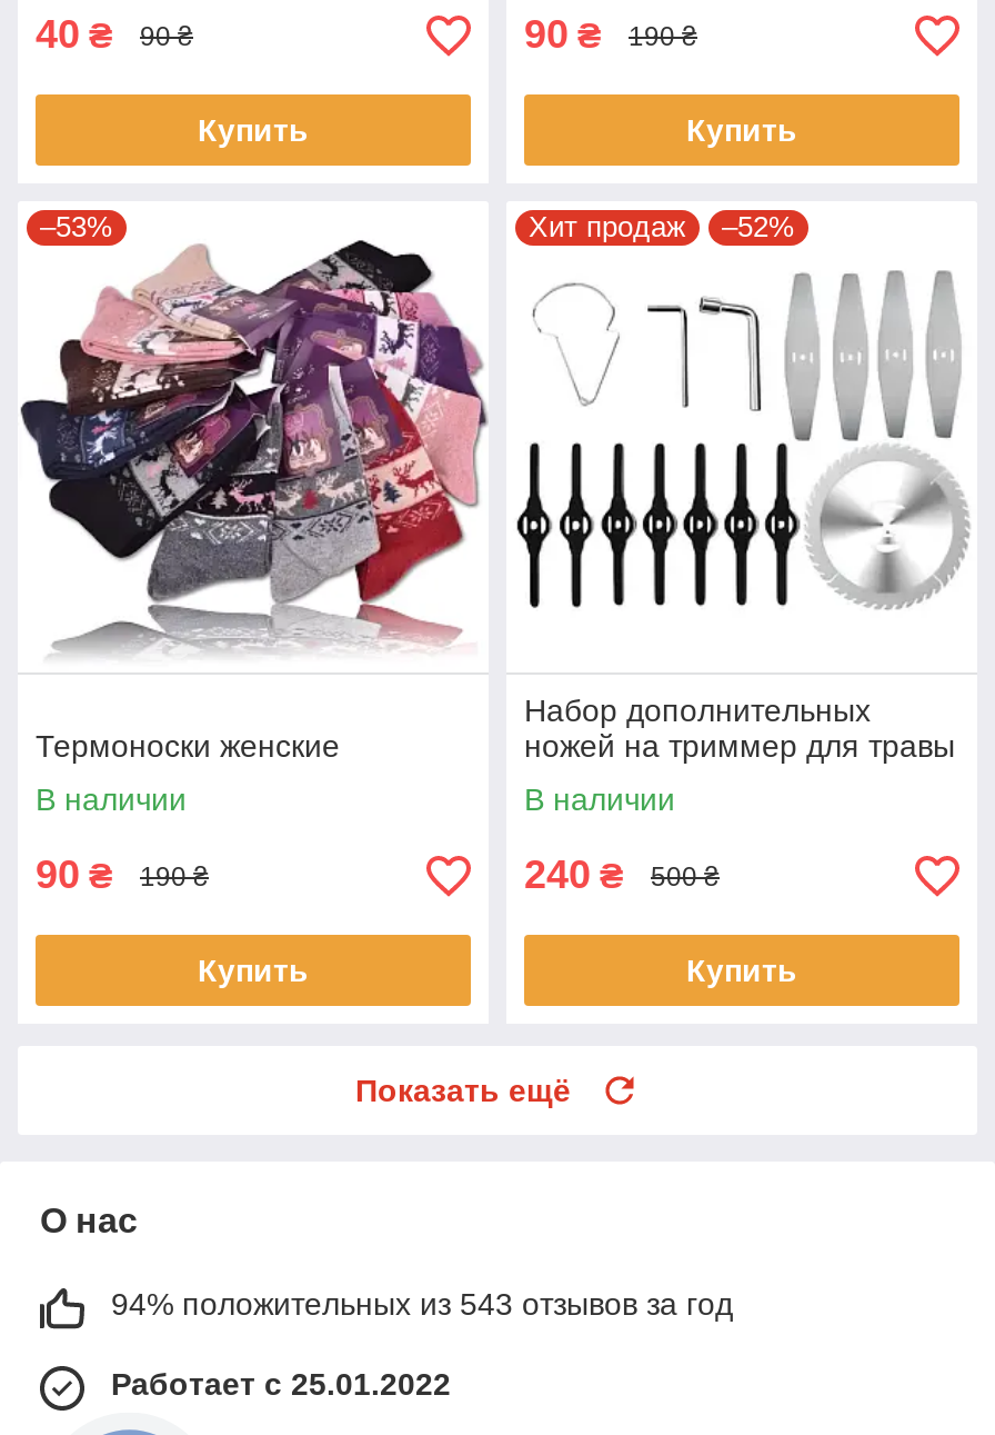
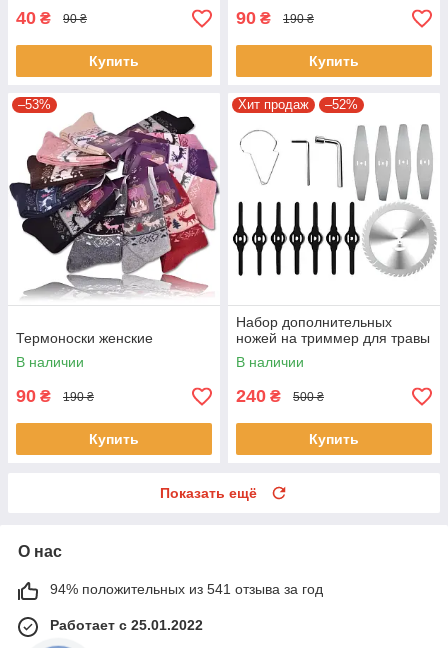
- 94% положительных из 543 отзывов за год
+ 94% положительных из 541 отзыва за год
